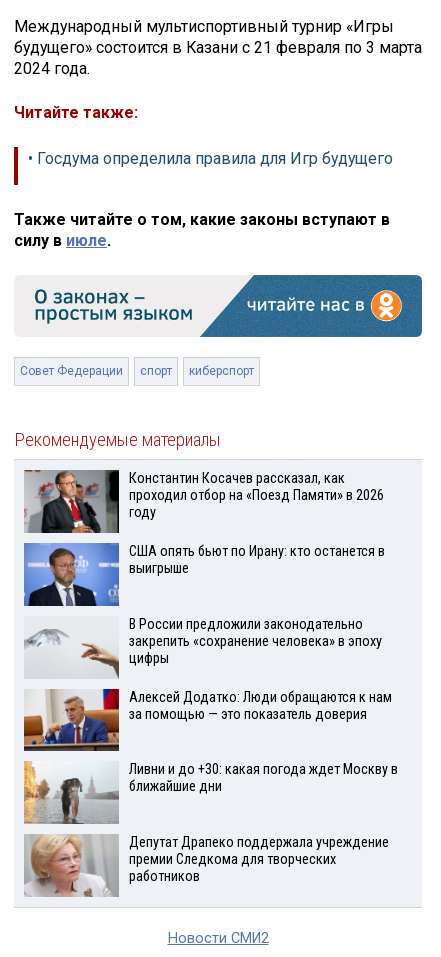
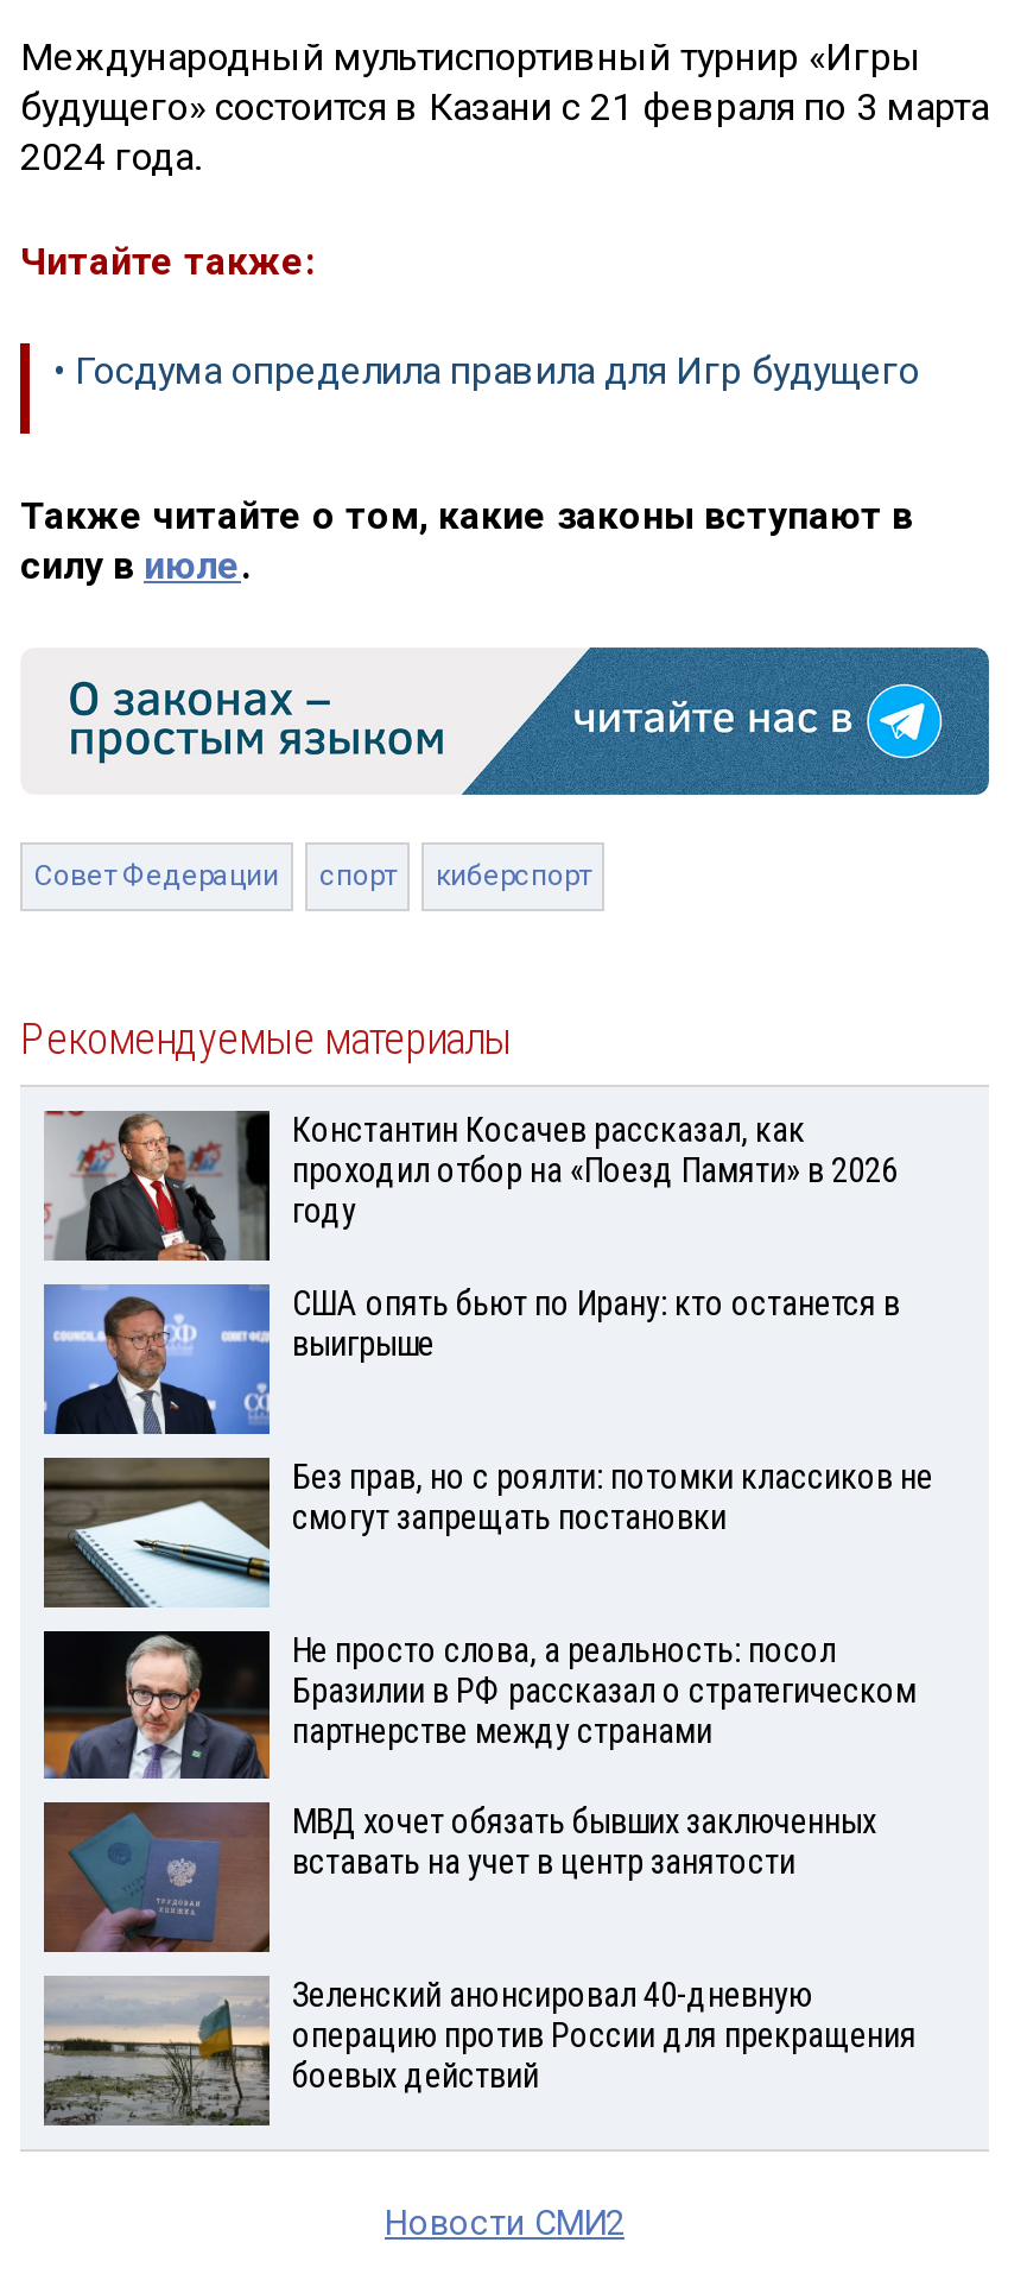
- [image]
+ [image]

- [image]
- В России предложили законодательно
- закрепить «сохранение человека» в эпоху
- цифры
+ [image]
+ Без прав, но с роялти: потомки классиков не
+ смогут запрещать постановки

- [image]
- Алексей Додатко: Люди обращаются к нам
- за помощью — это показатель доверия
+ [image]
+ Не просто слова, а реальность: посол
+ Бразилии в РФ рассказал о стратегическом
+ партнерстве между странами

- [image]
- Ливни и до +30: какая погода ждет Москву в
- ближайшие дни
+ [image]
+ МВД хочет обязать бывших заключенных
+ вставать на учет в центр занятости

- [image]
- Депутат Драпеко поддержала учреждение
- премии Следкома для творческих
- работников
+ [image]
+ Зеленский анонсировал 40-дневную
+ операцию против России для прекращения
+ боевых действий
